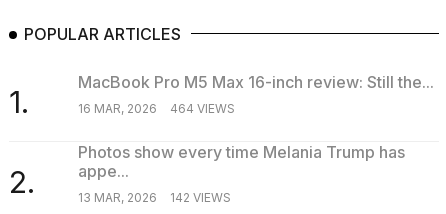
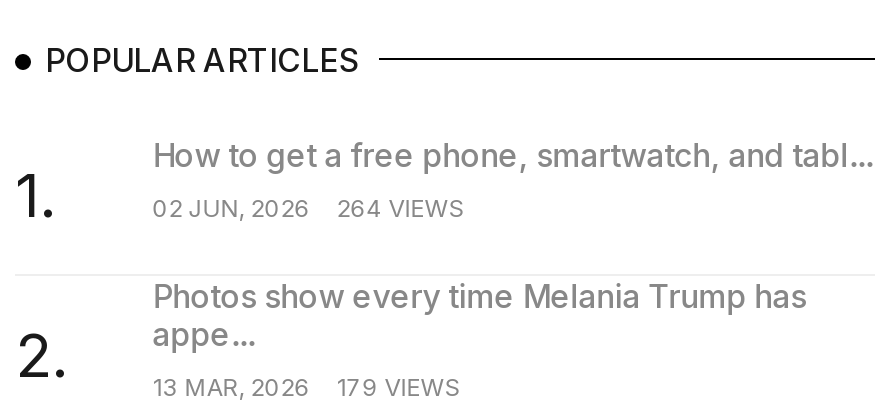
- MacBook Pro M5 Max 16-inch review: Still the...
- 16 MAR, 2026
- 464 VIEWS
+ How to get a free phone, smartwatch, and tabl...
+ 02 JUN, 2026
+ 264 VIEWS

- 13 MAR, 2026 142 VIEWS
+ 13 MAR, 2026 179 VIEWS
